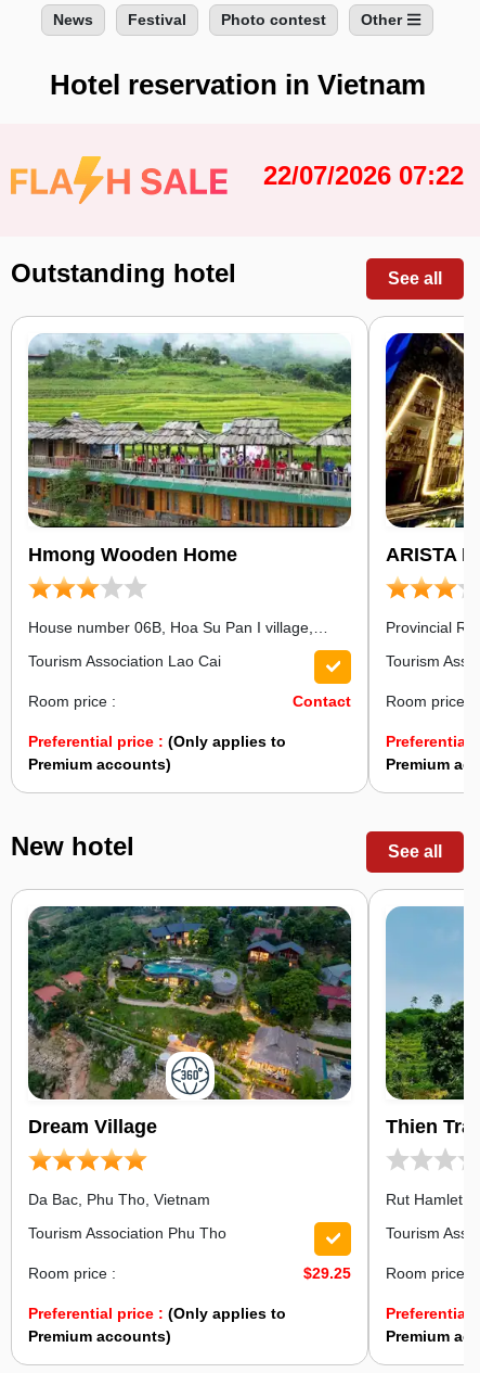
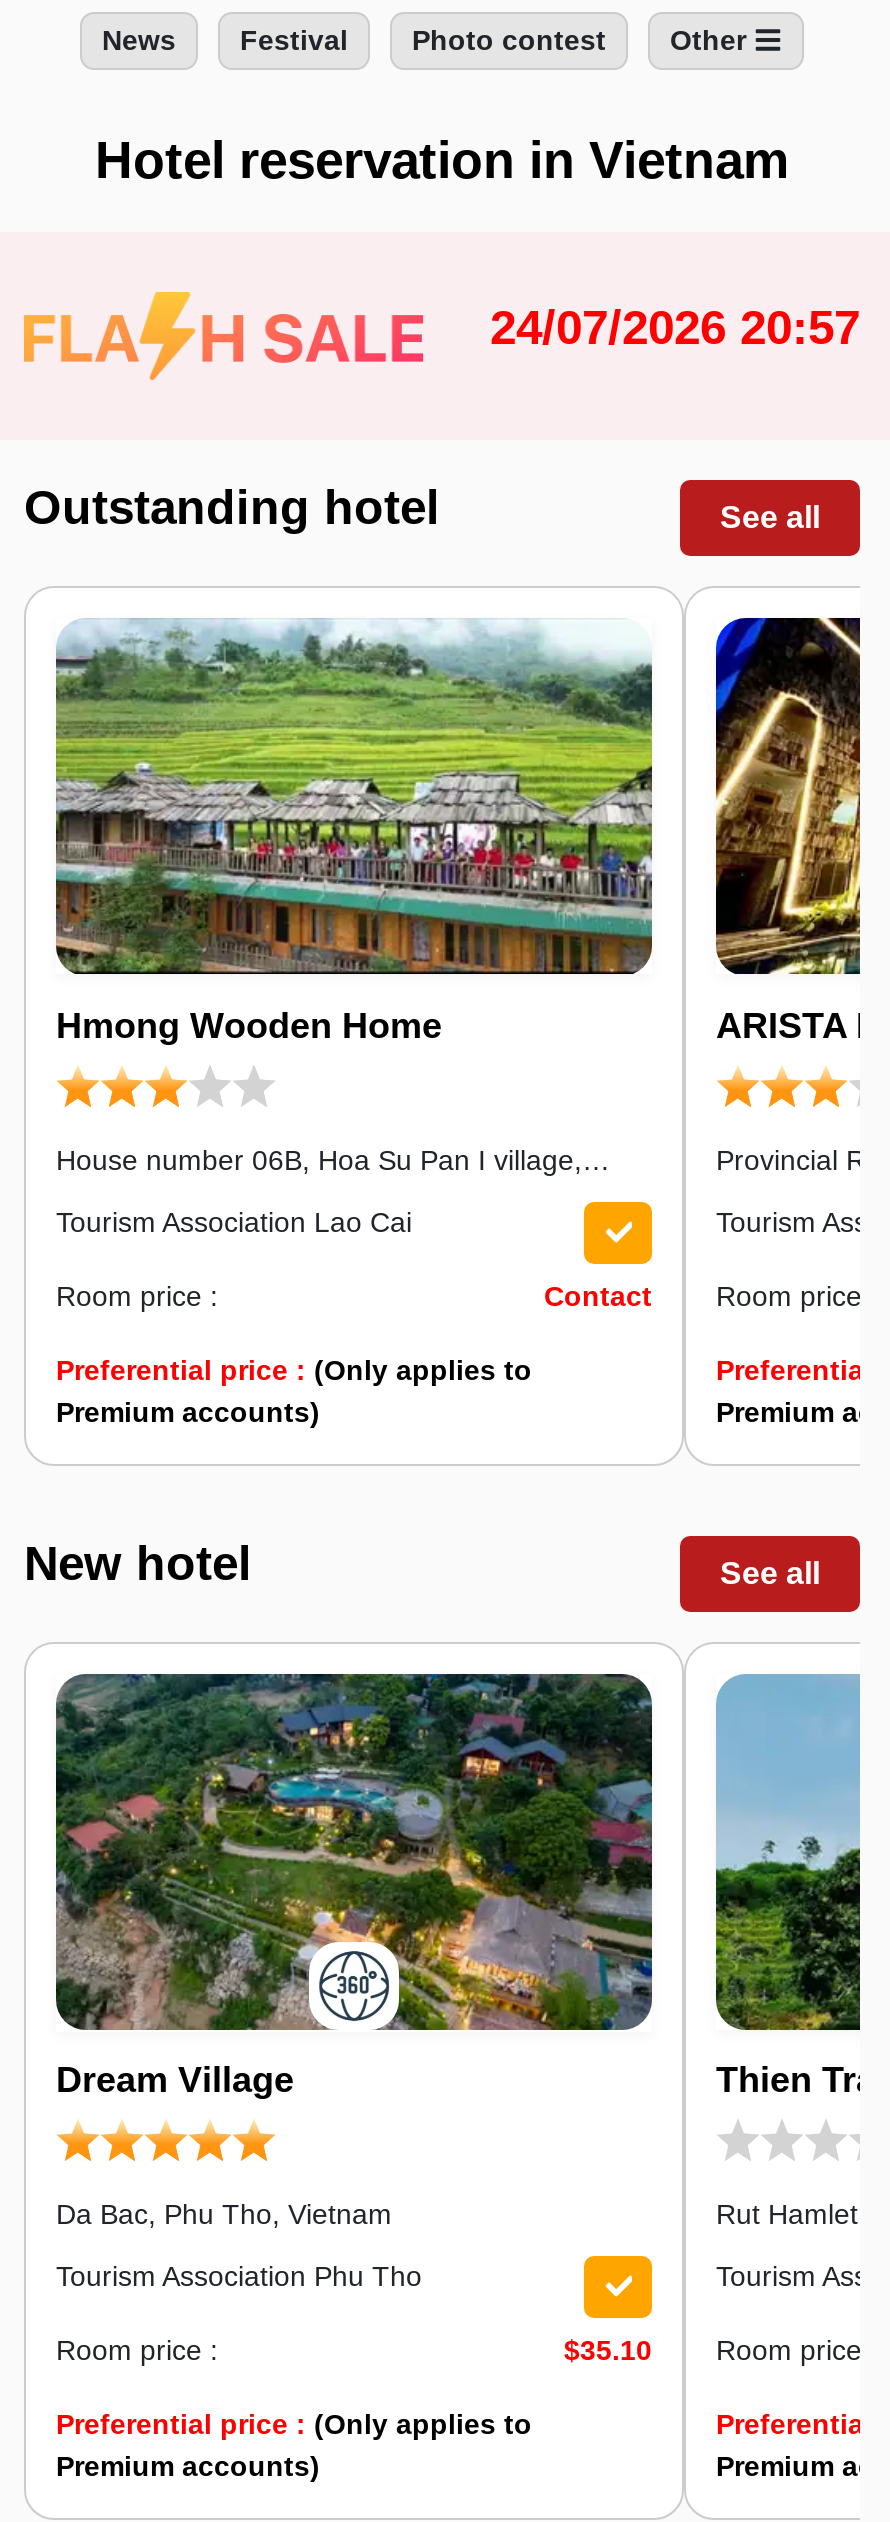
- 22/07/2026 07:22
+ 24/07/2026 20:57

- $29.25 Room price :
+ $35.10 Room price :
